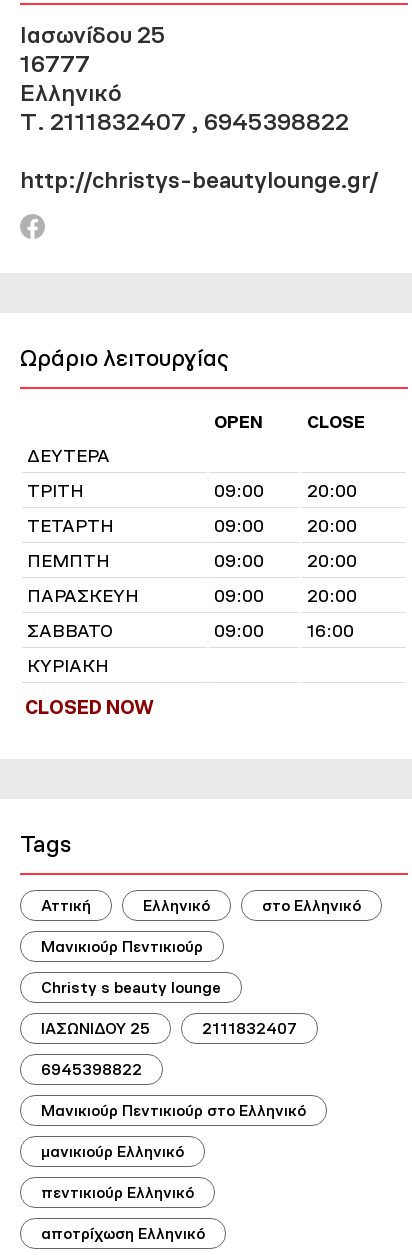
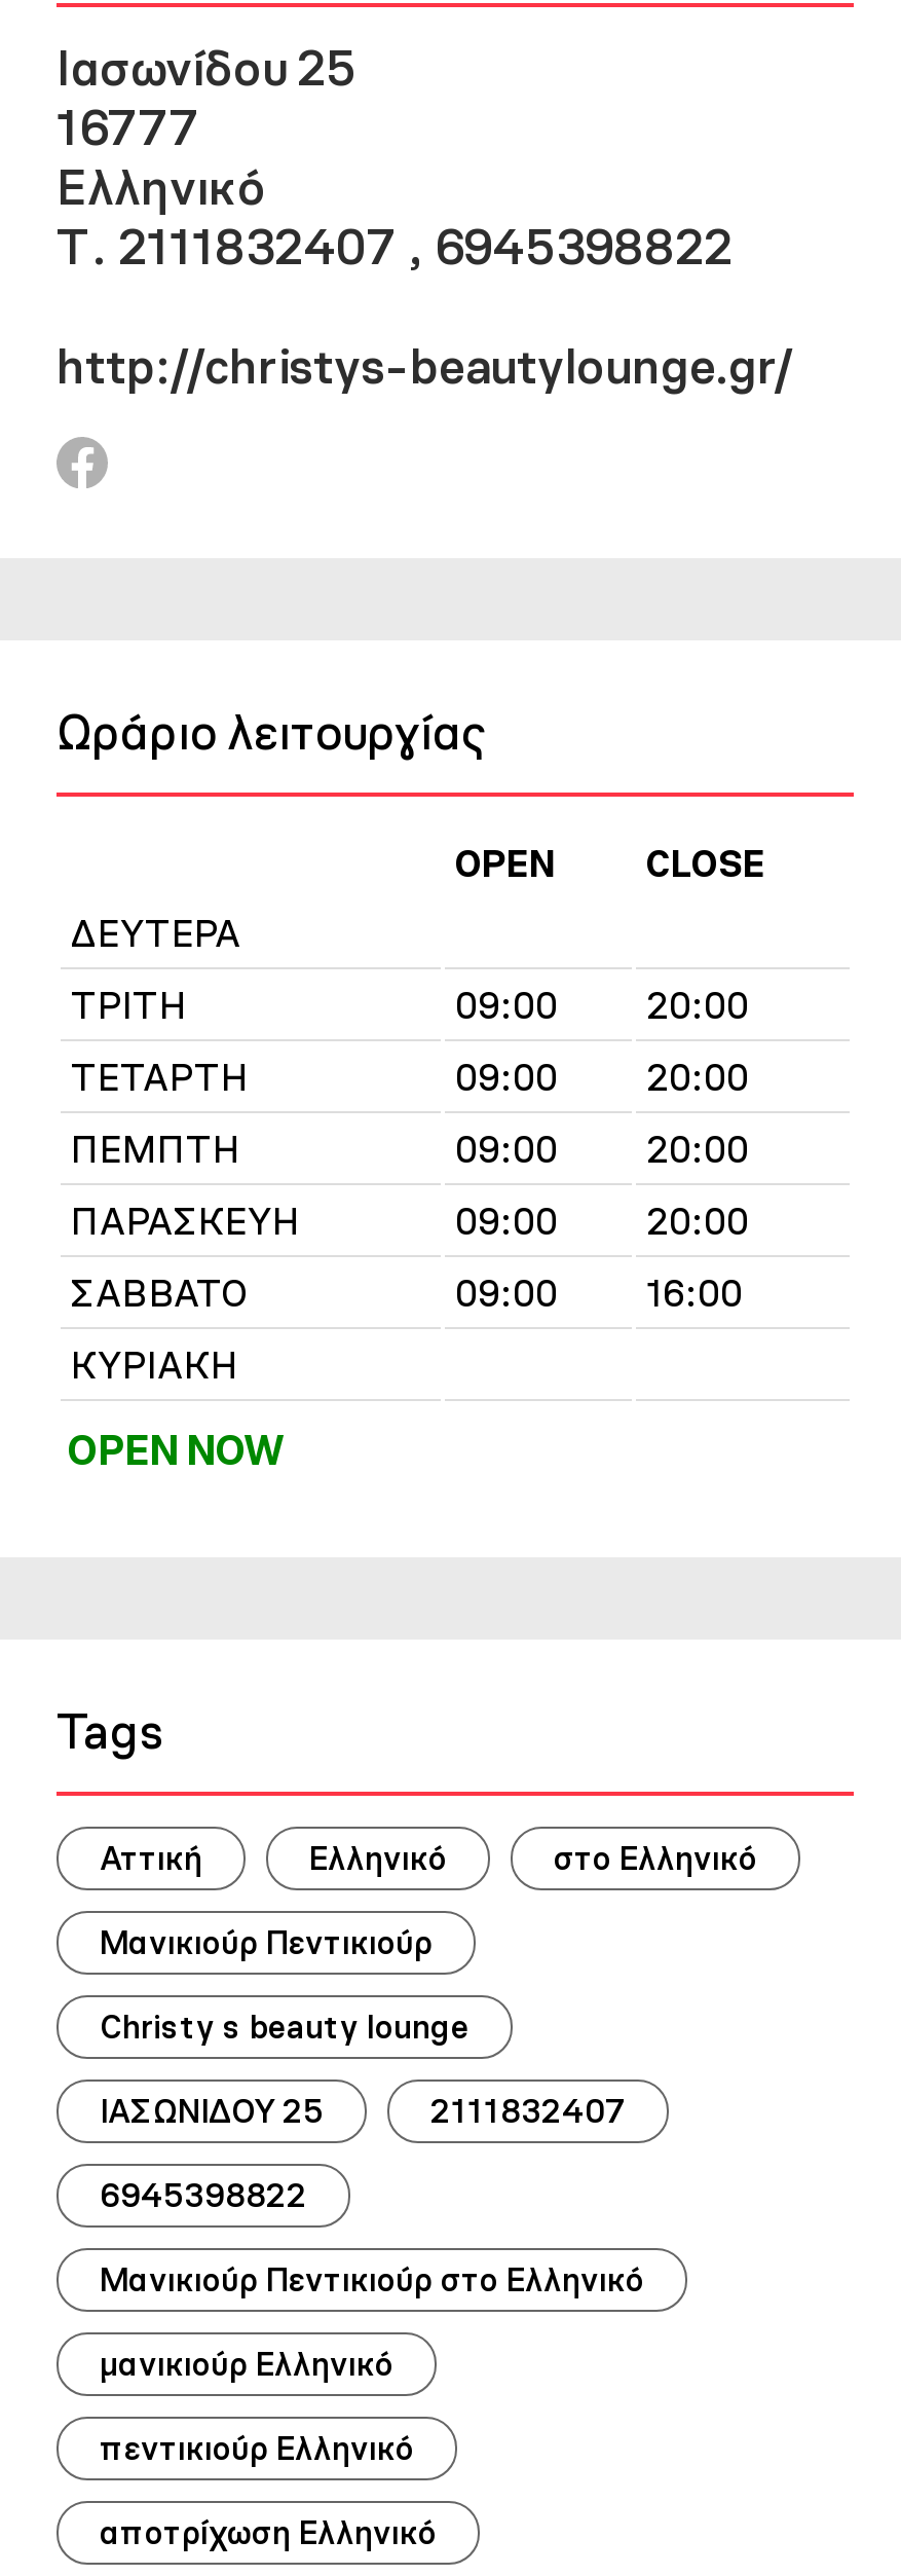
- CLOSED NOW
+ OPEN NOW
